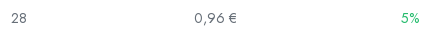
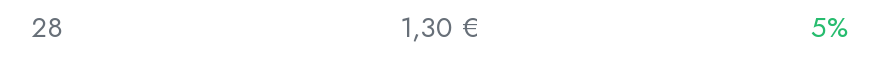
- 0,96 €
+ 1,30 €
